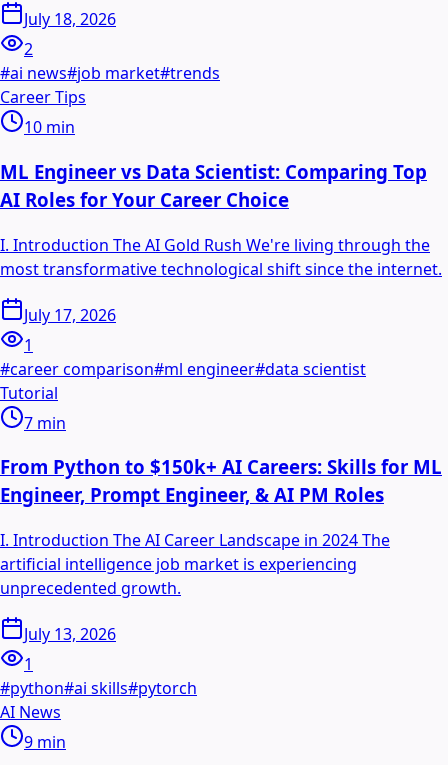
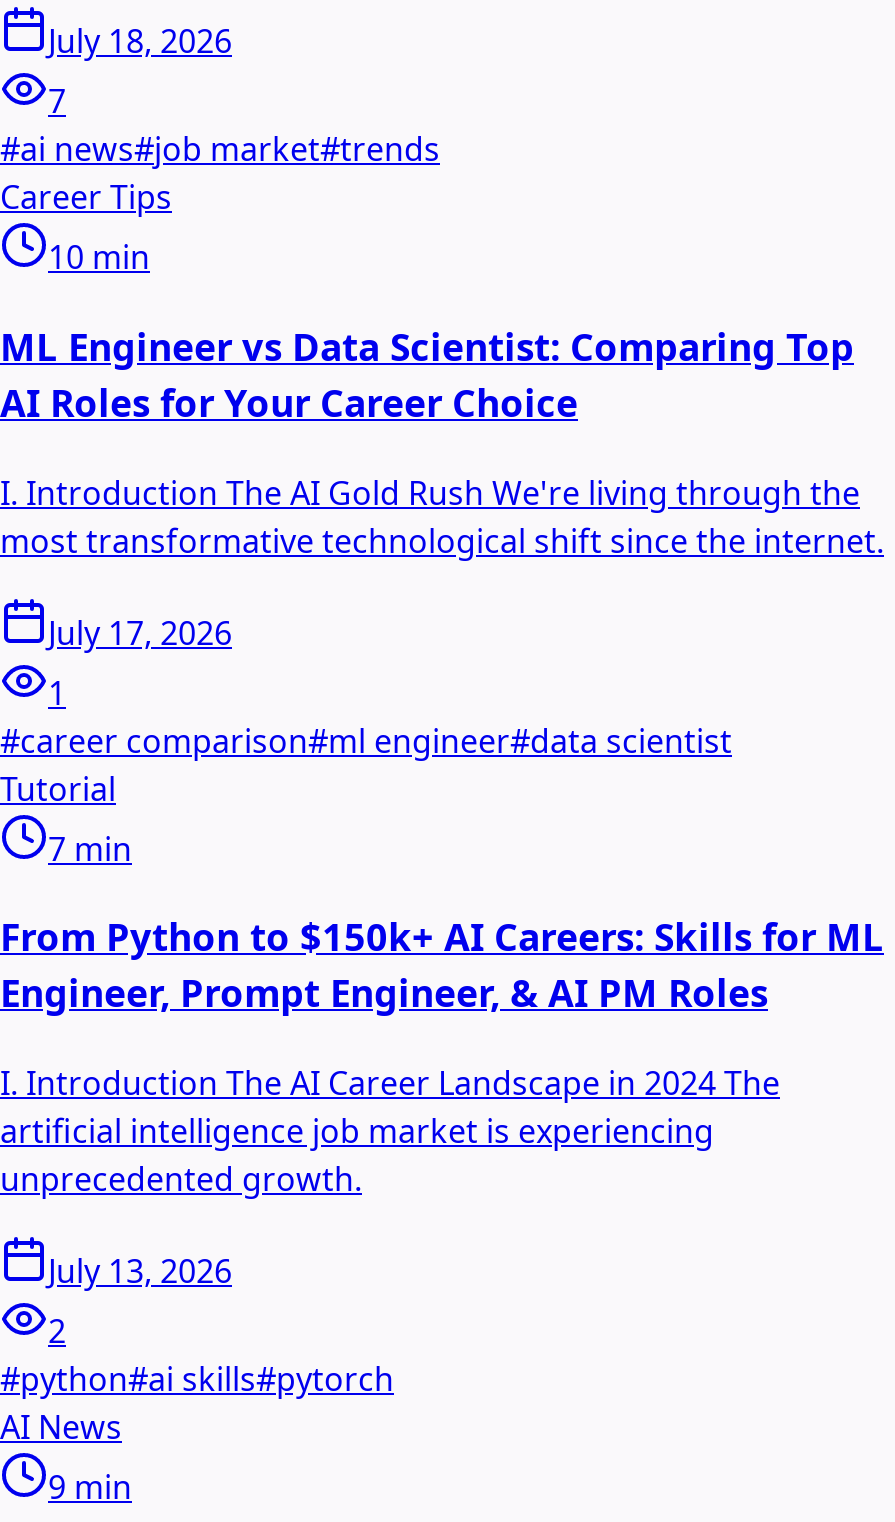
- 2
+ 7

- 1
+ 2
